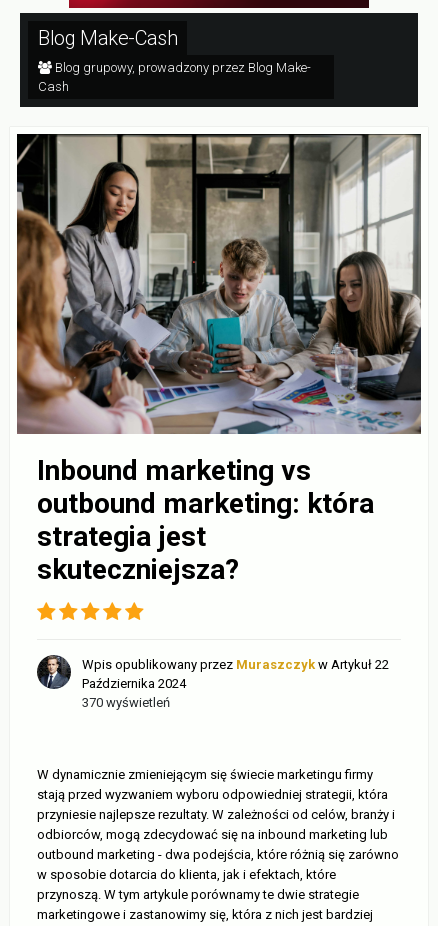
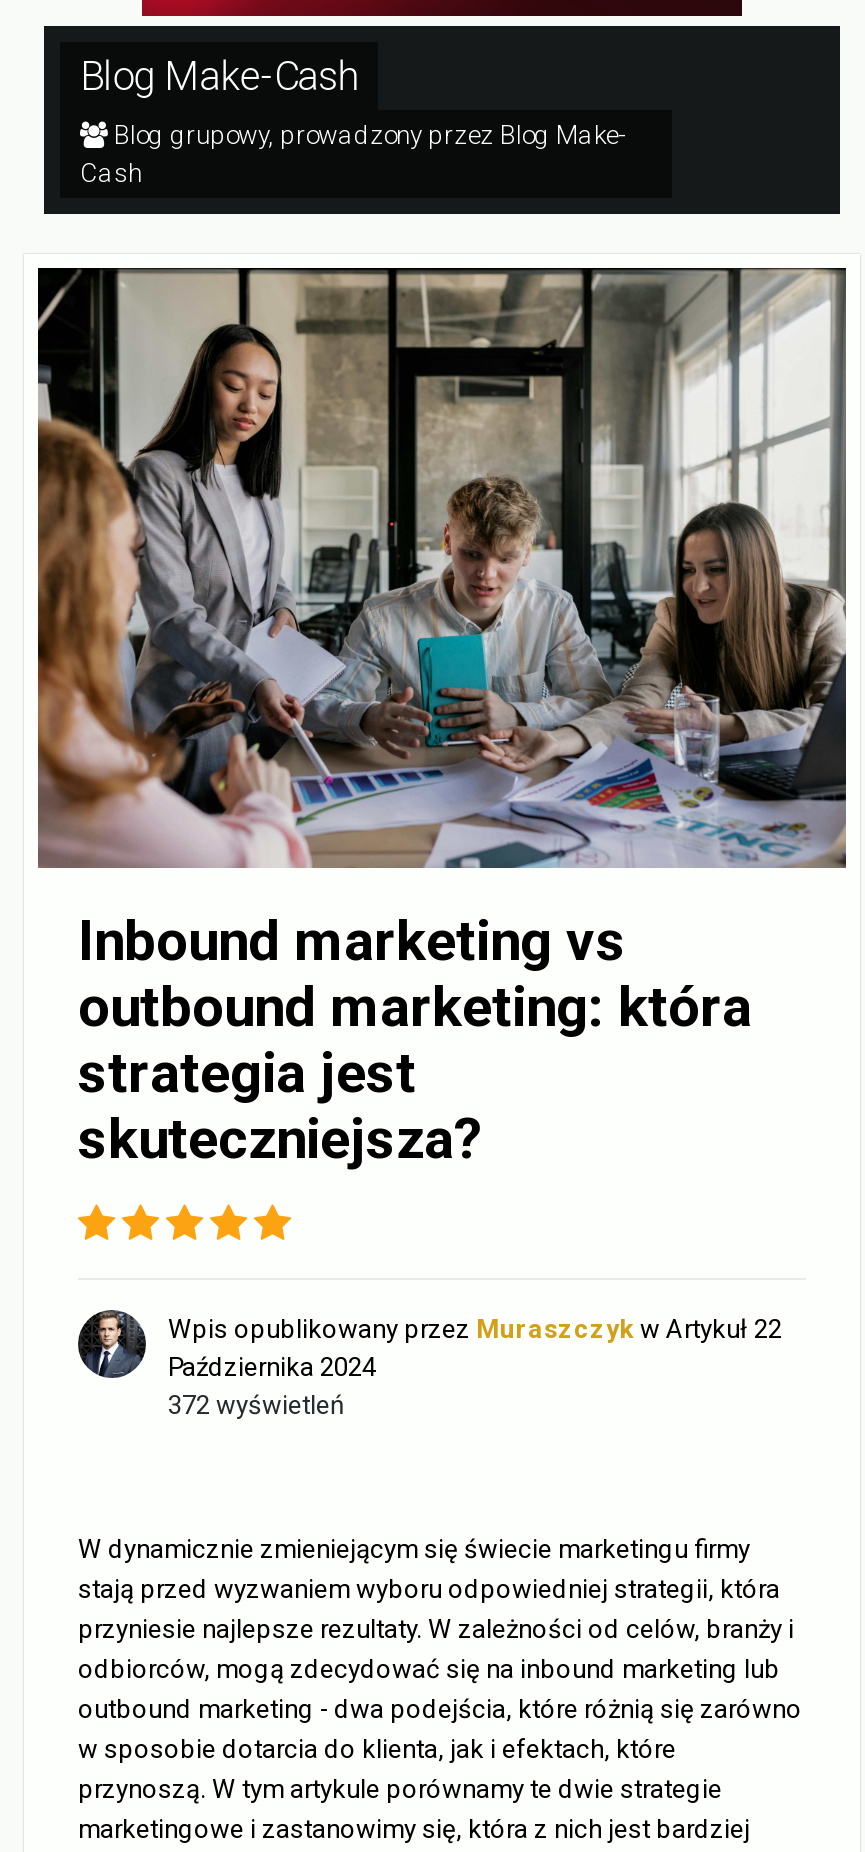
- 370 wyświetleń
+ 372 wyświetleń
